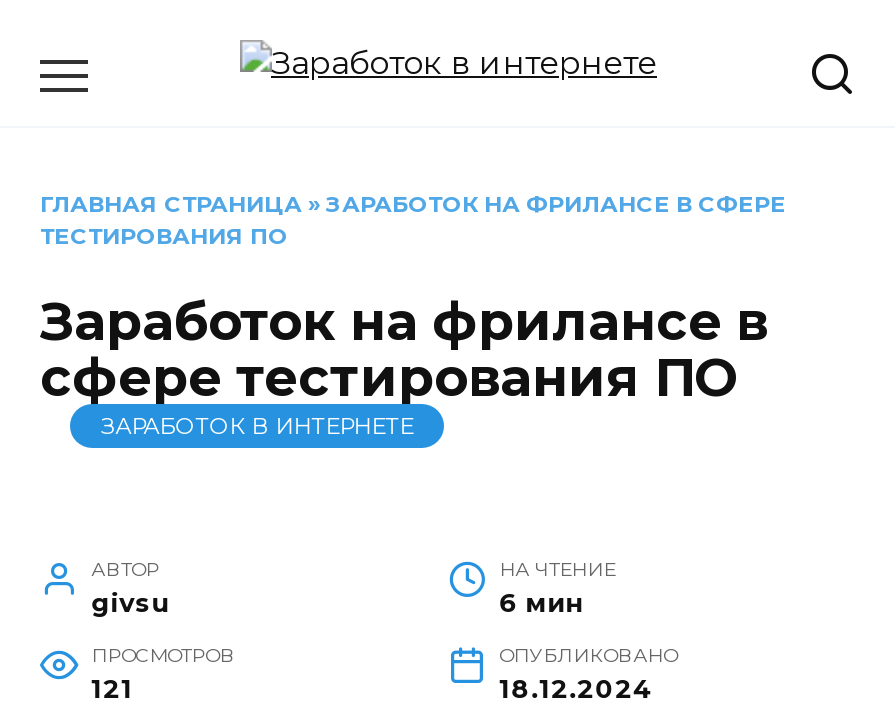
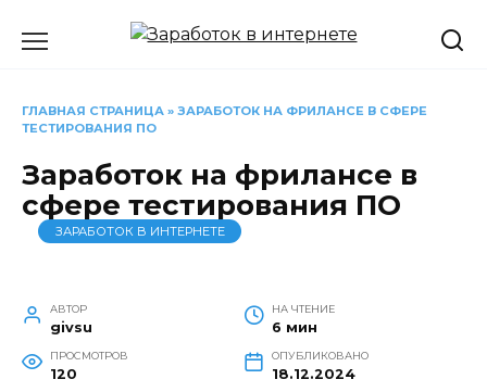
- 121
+ 120
